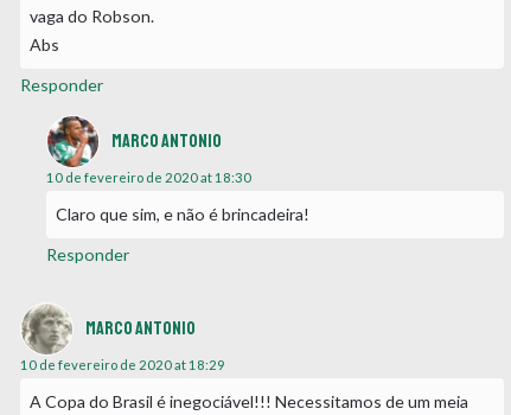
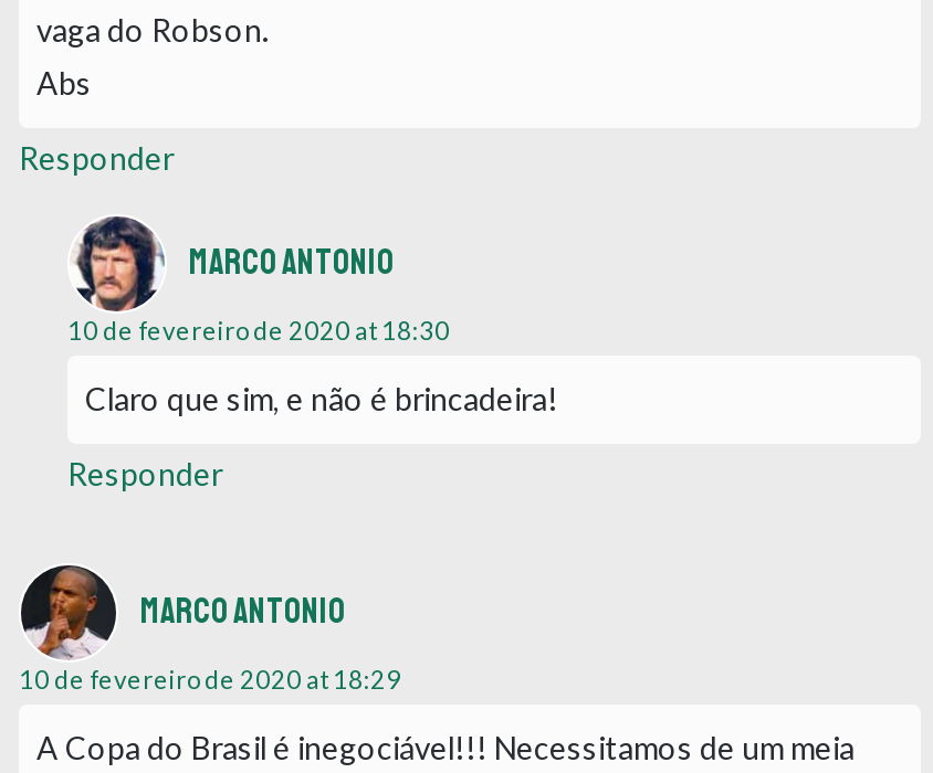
- [image]
+ [image]

- [image]
+ [image]
